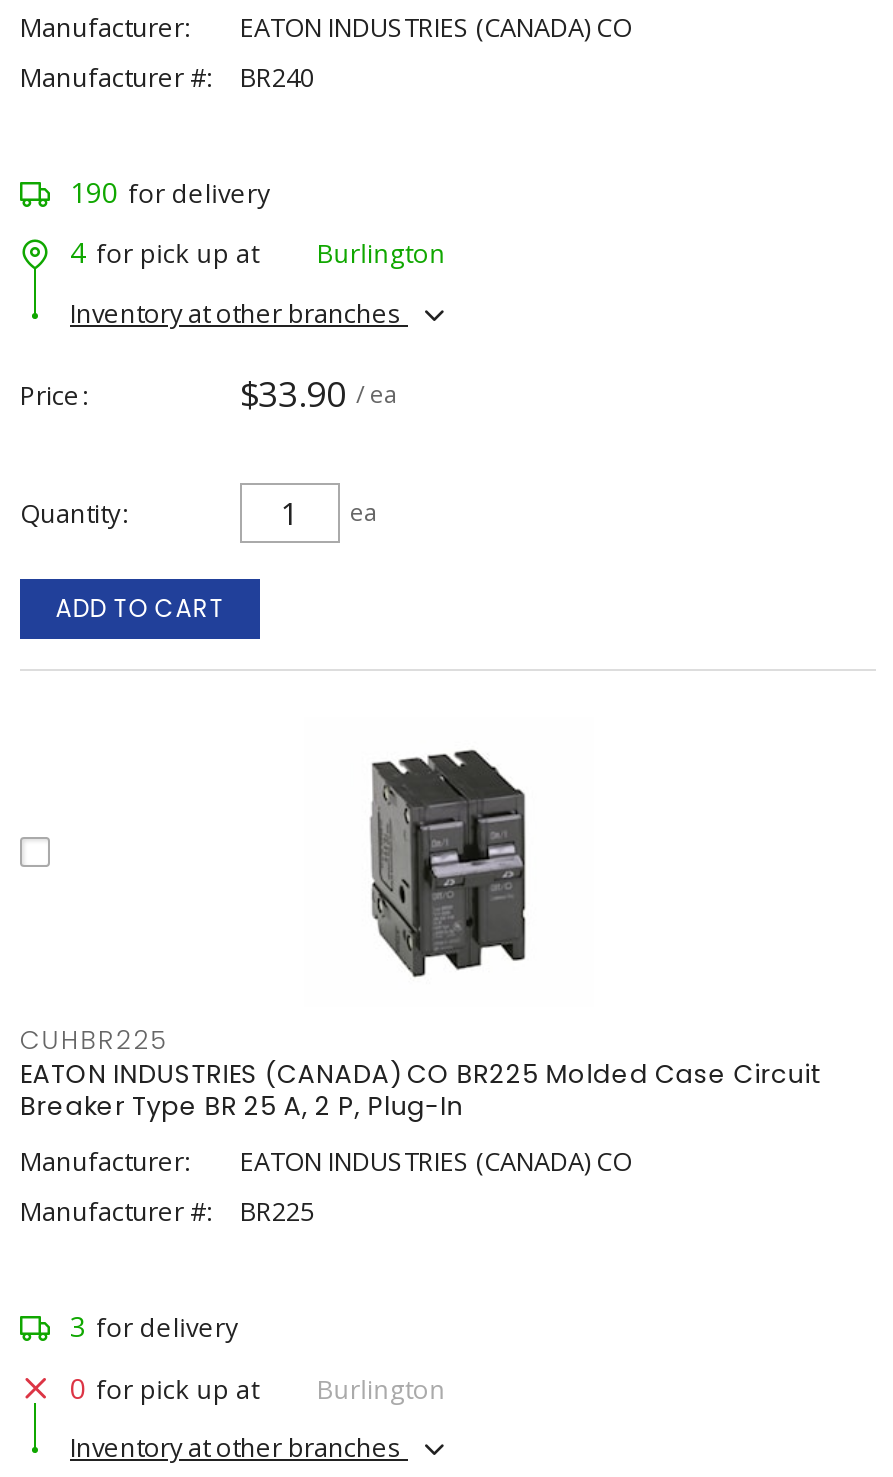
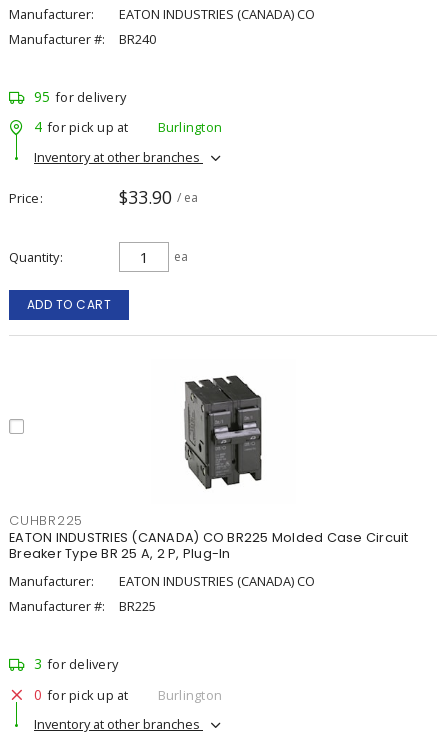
- 190 for delivery
+ 95 for delivery
